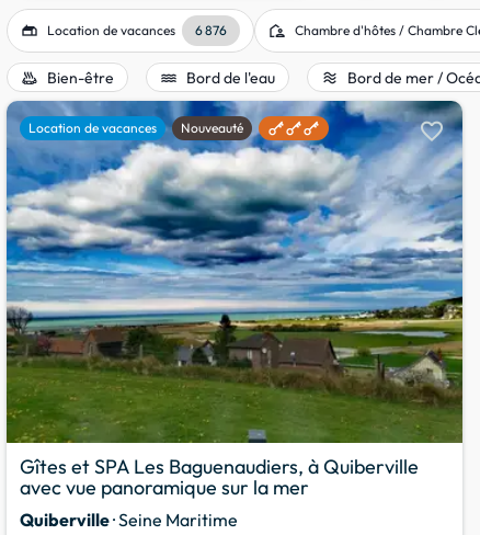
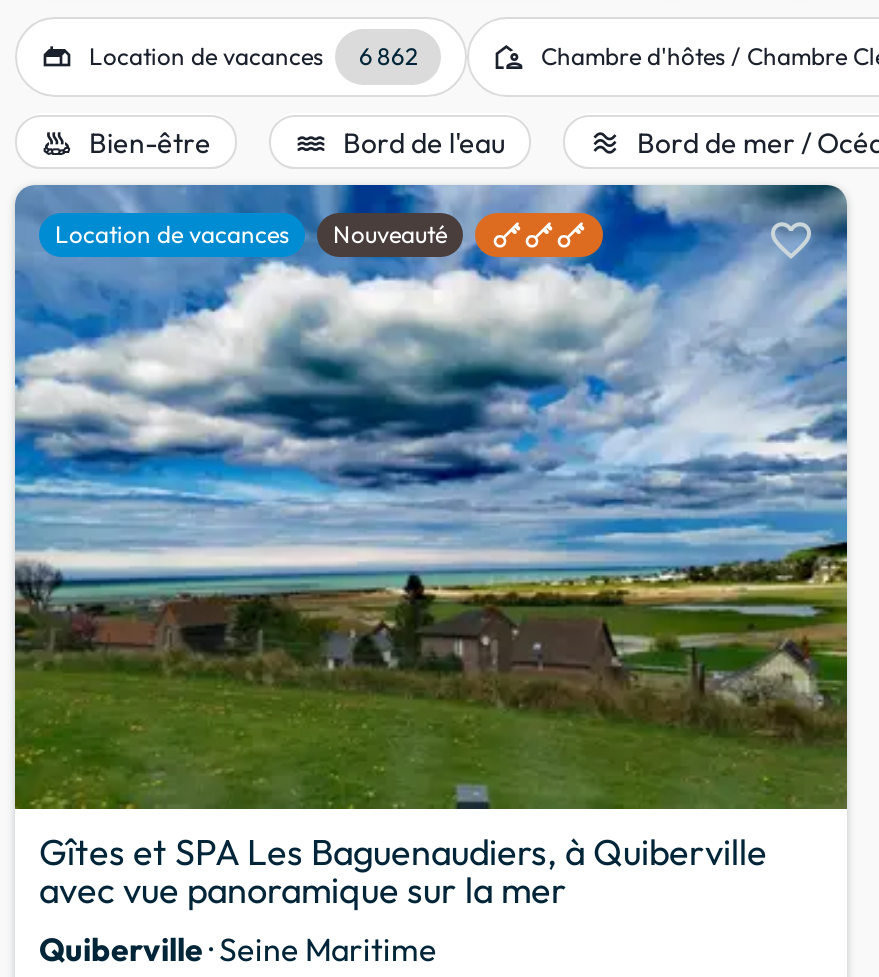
- 6 876
+ 6 862
